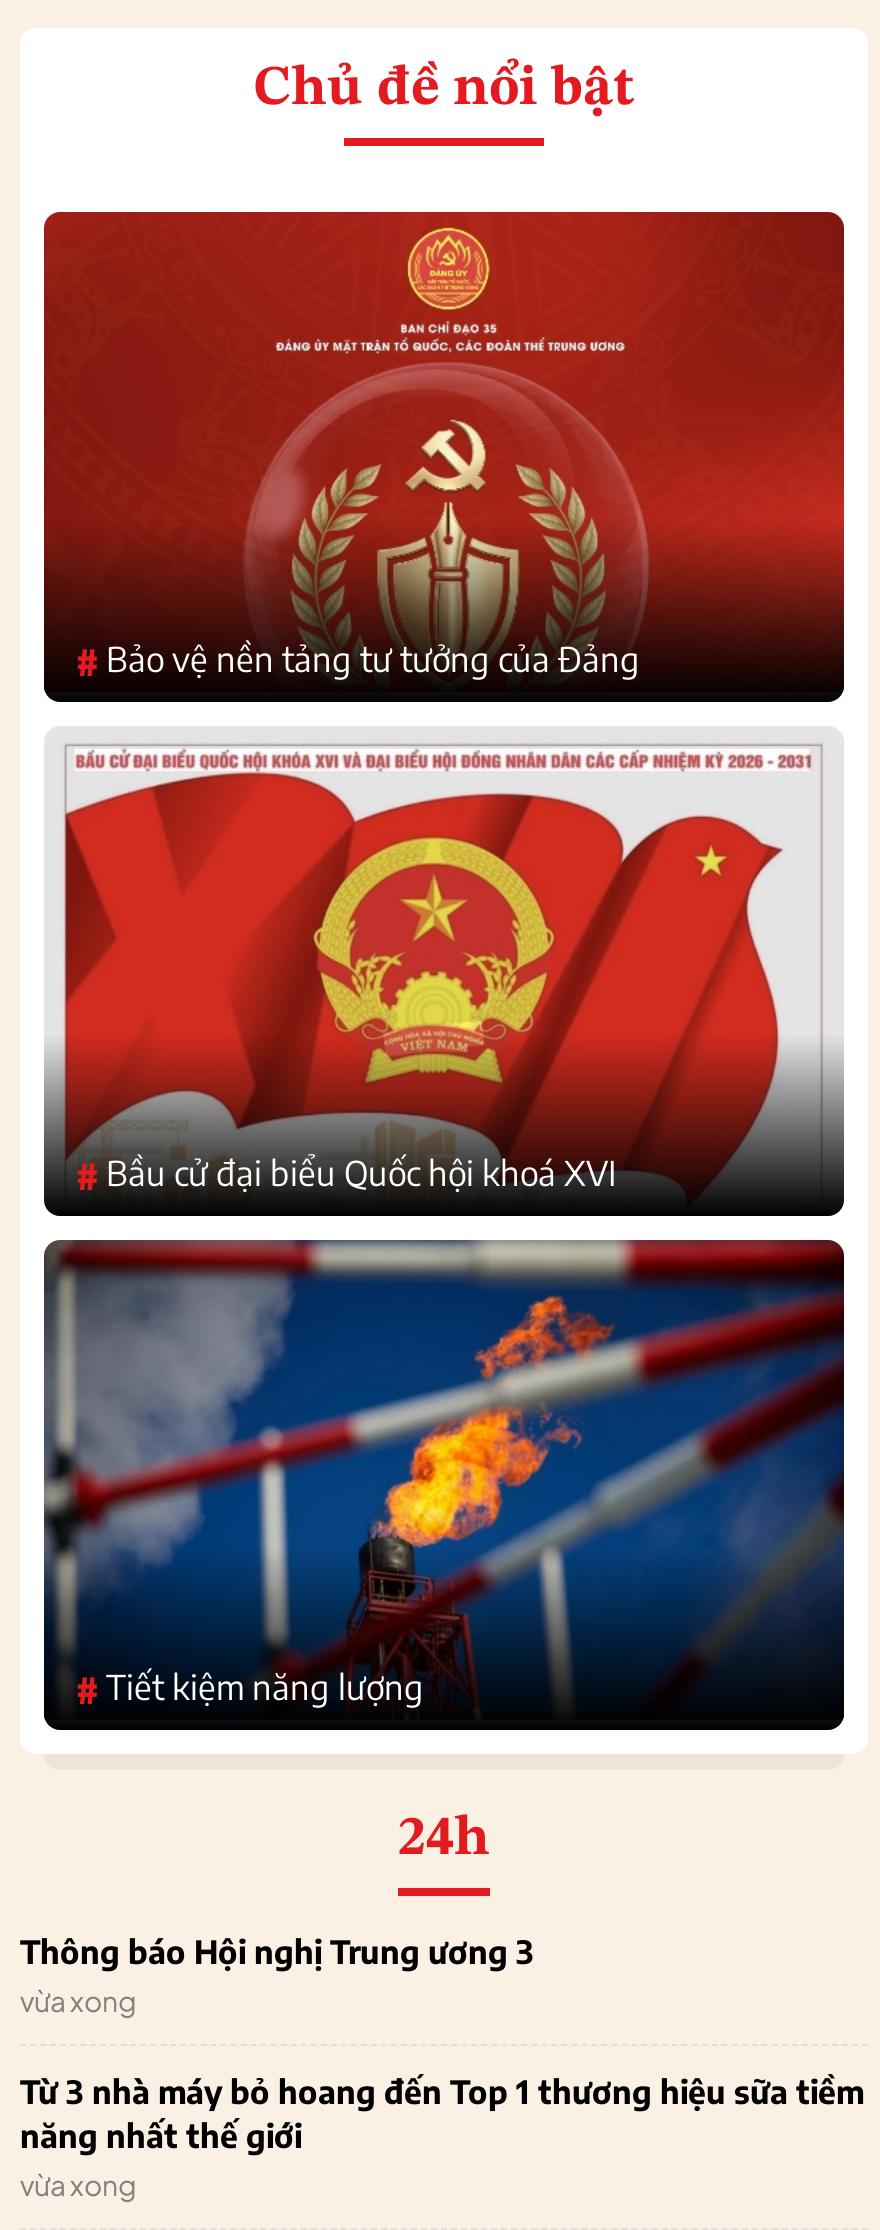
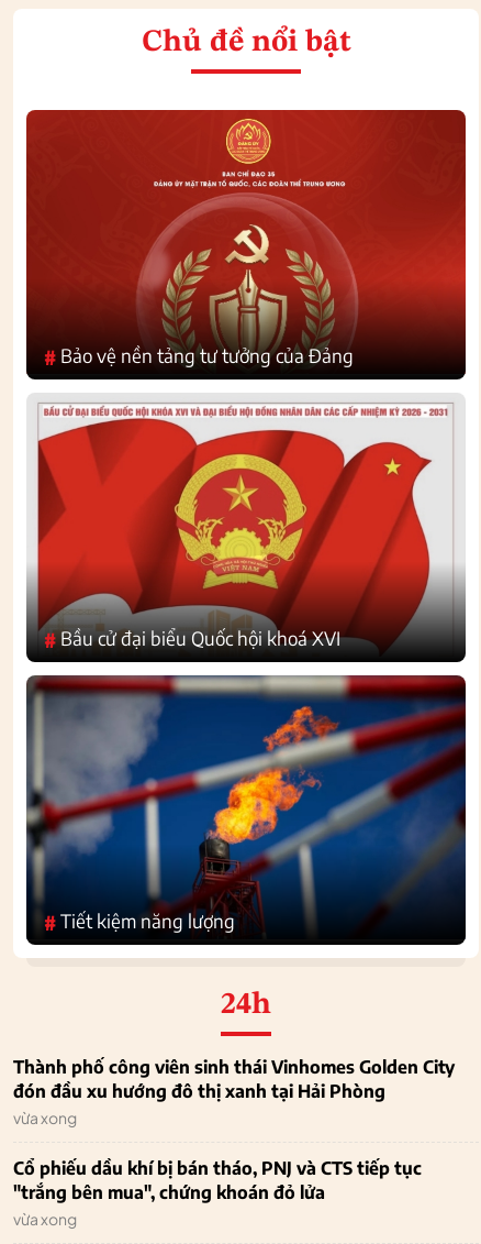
- Thông báo Hội nghị Trung ương 3
+ Thành phố công viên sinh thái Vinhomes Golden City
+ đón đầu xu hướng đô thị xanh tại Hải Phòng

- Từ 3 nhà máy bỏ hoang đến Top 1 thương hiệu sữa tiềm
- năng nhất thế giới
+ Cổ phiếu dầu khí bị bán tháo, PNJ và CTS tiếp tục
+ "trắng bên mua", chứng khoán đỏ lửa
